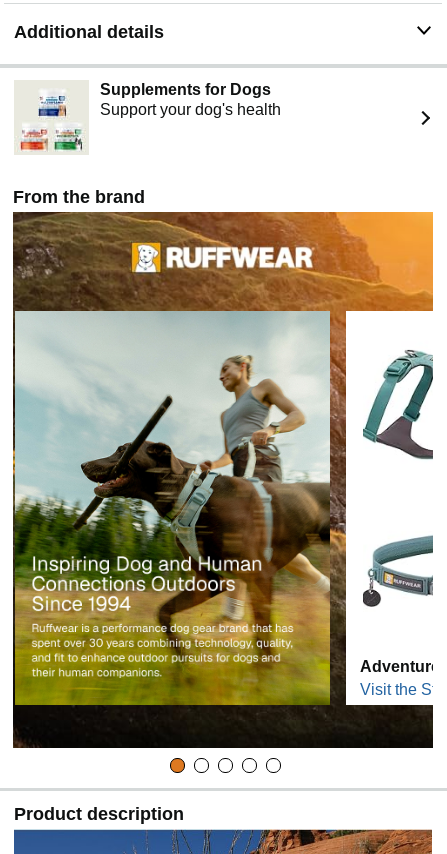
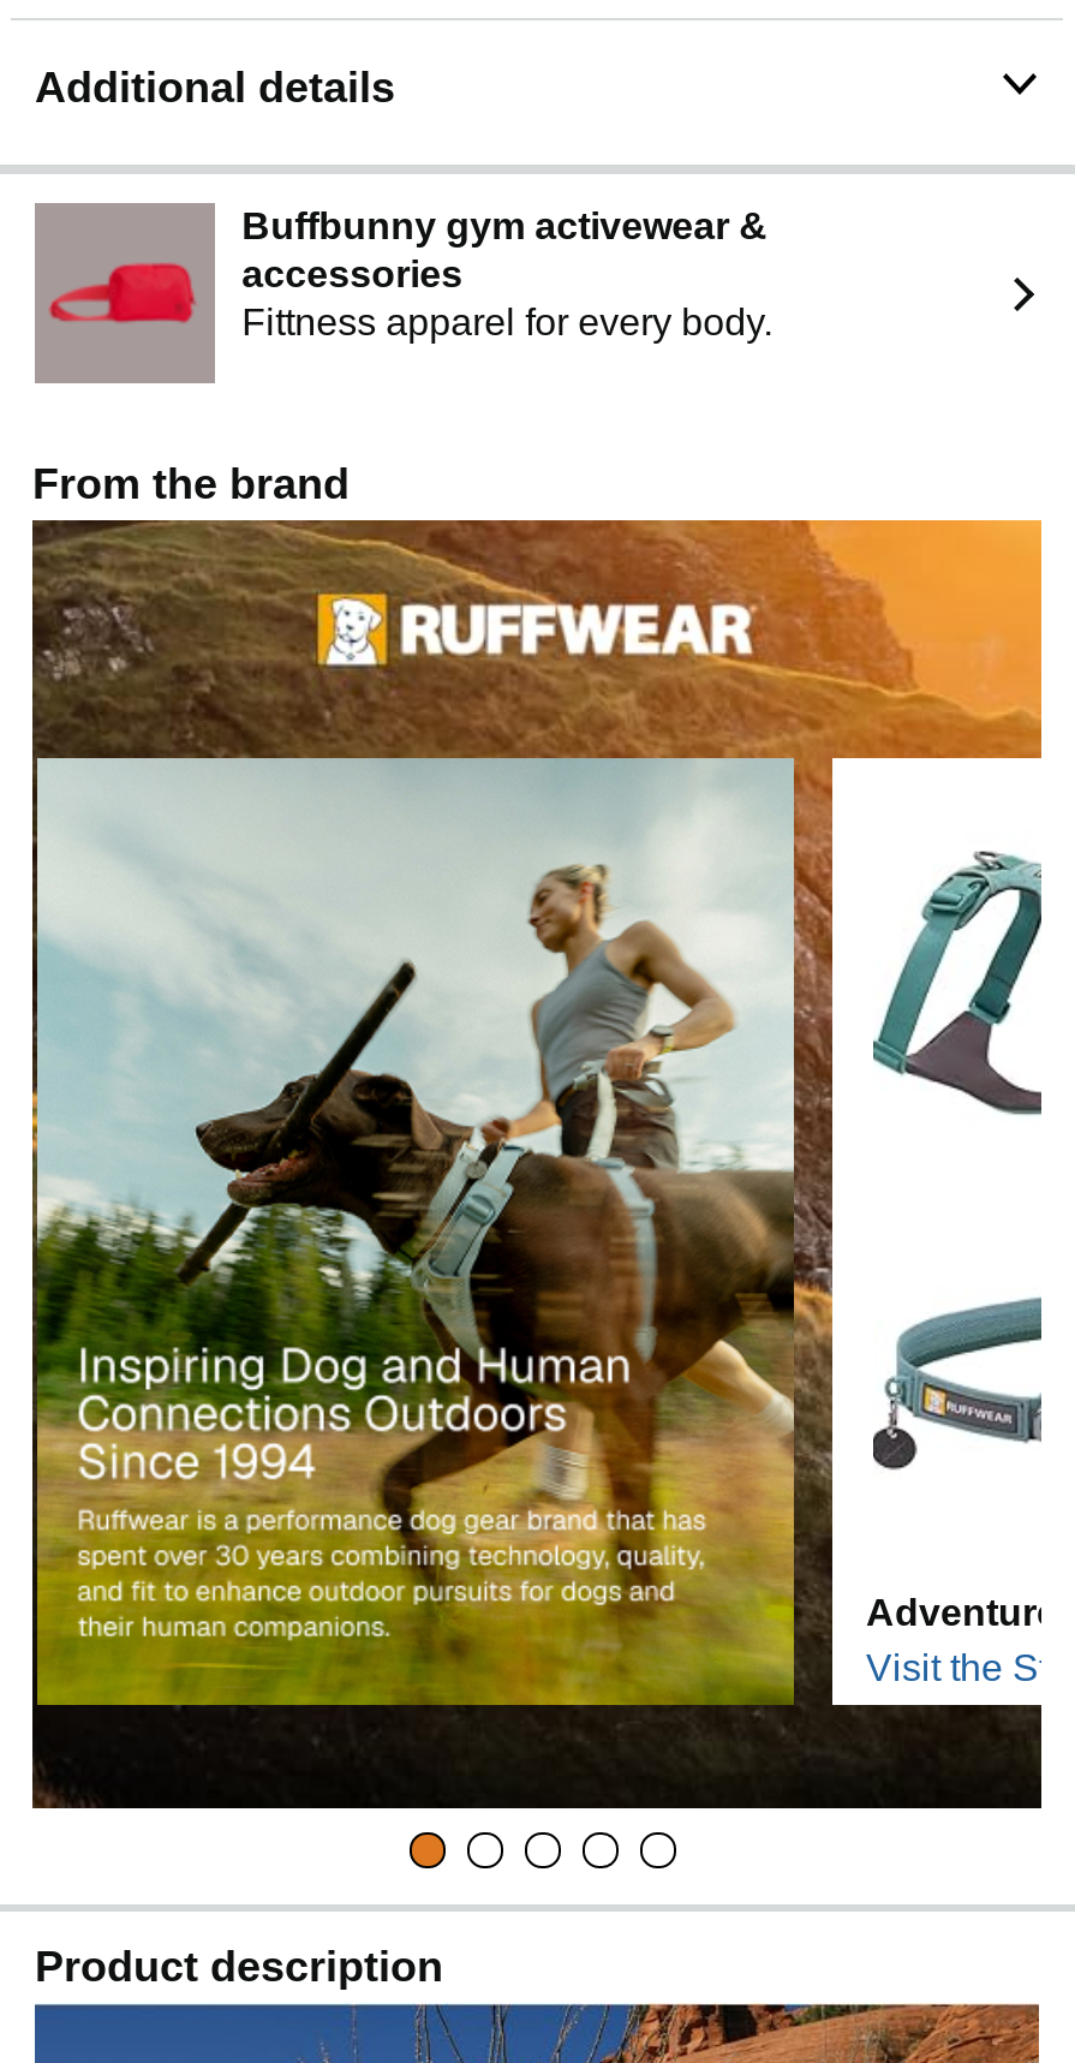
- [image]
- Supplements for Dogs
- Support your dog's health
+ [image]
+ Buffbunny gym activewear &
+ accessories
+ Fittness apparel for every body.
